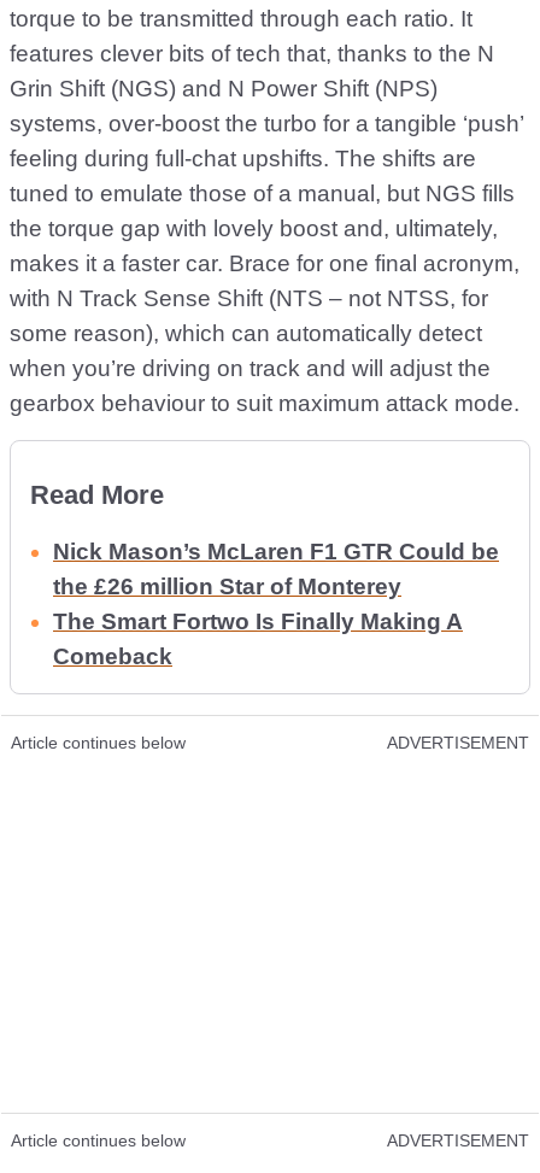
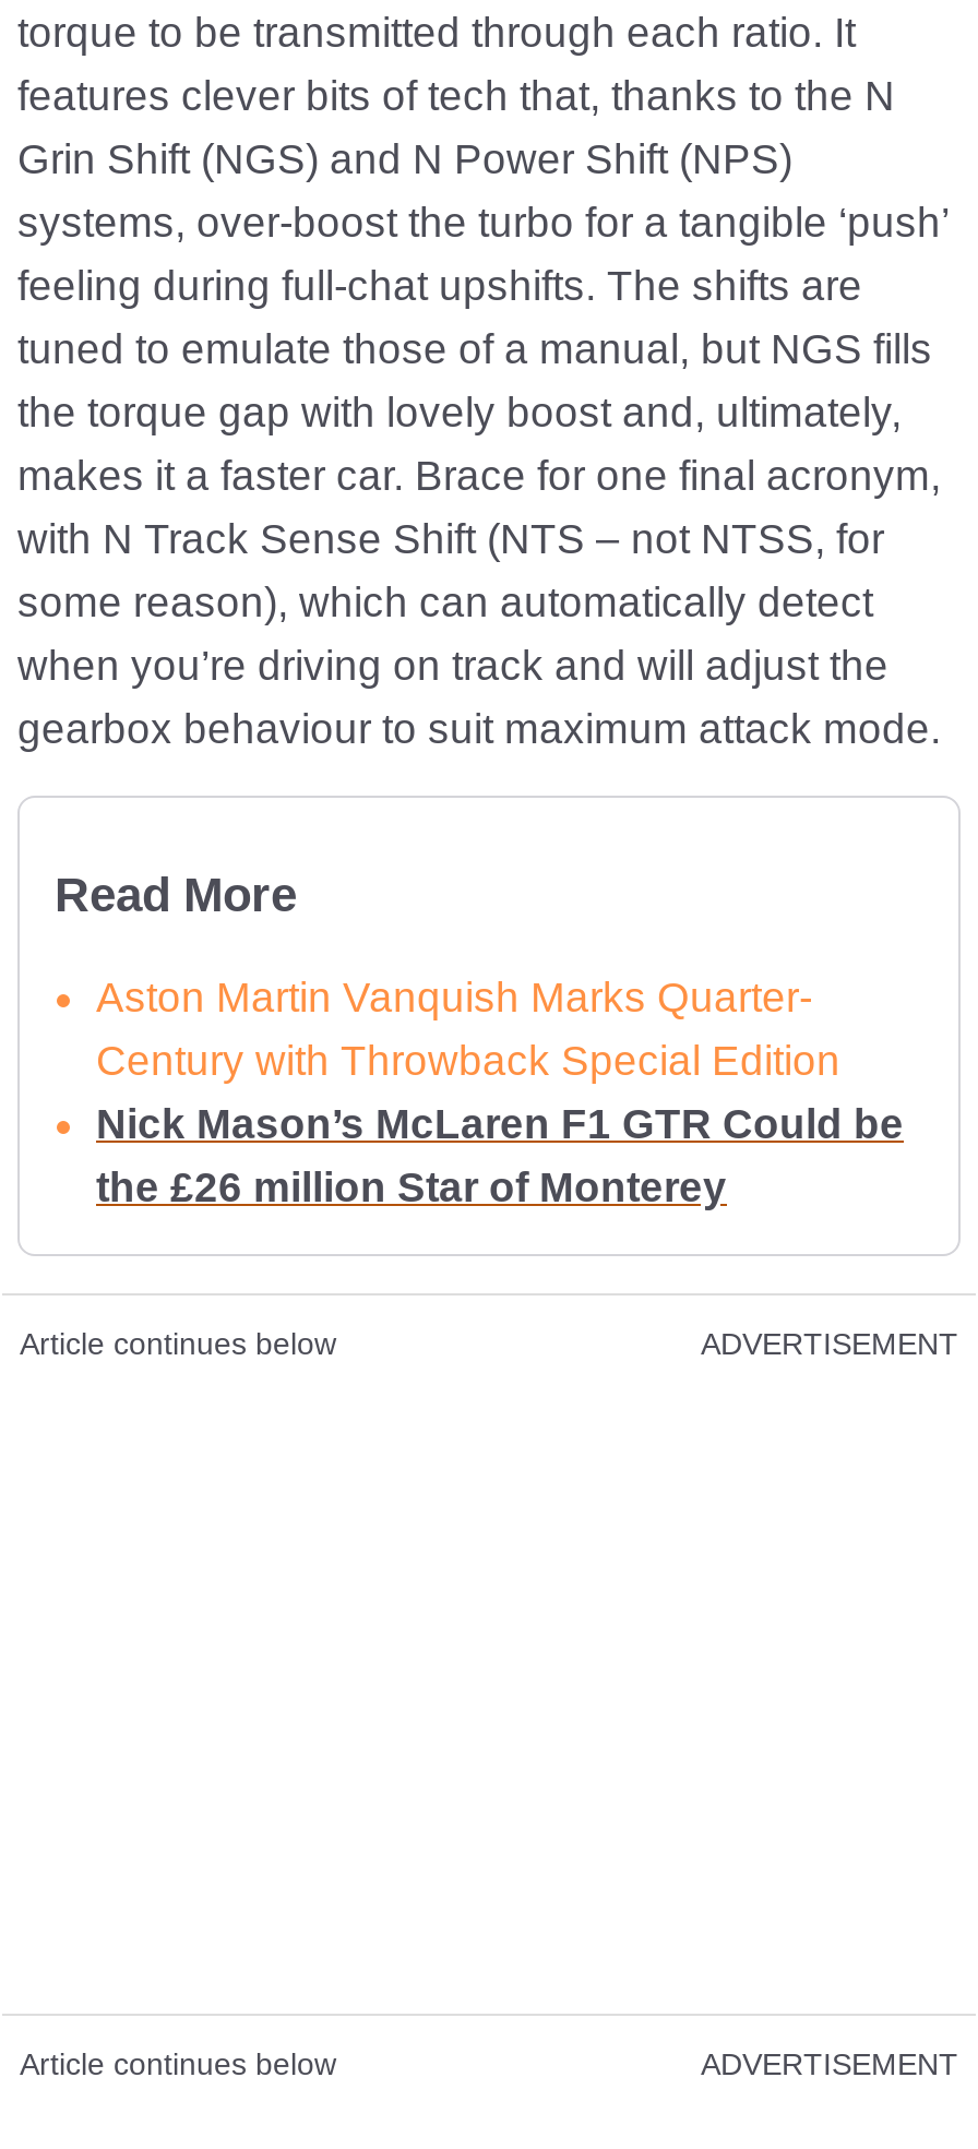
+ Aston Martin Vanquish Marks Quarter-
+ Century with Throwback Special Edition

moved down: Nick Mason’s McLaren F1 GTR Could be | the £26 million Star of Monterey

- The Smart Fortwo Is Finally Making A
- Comeback
